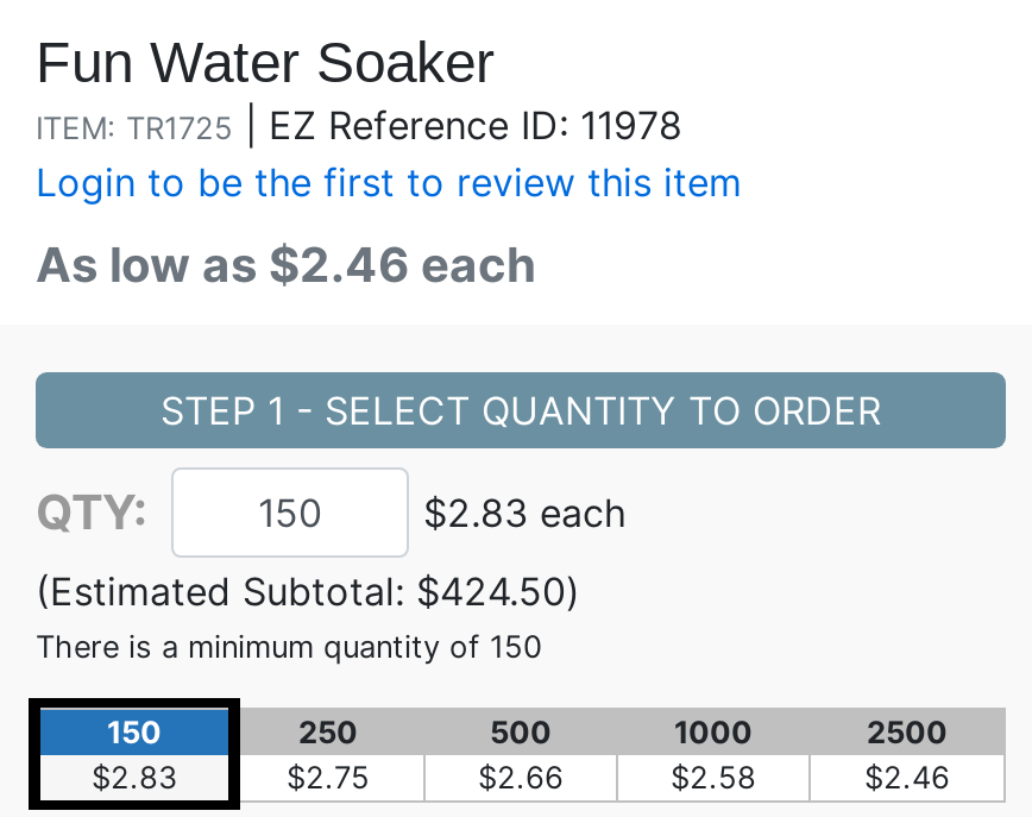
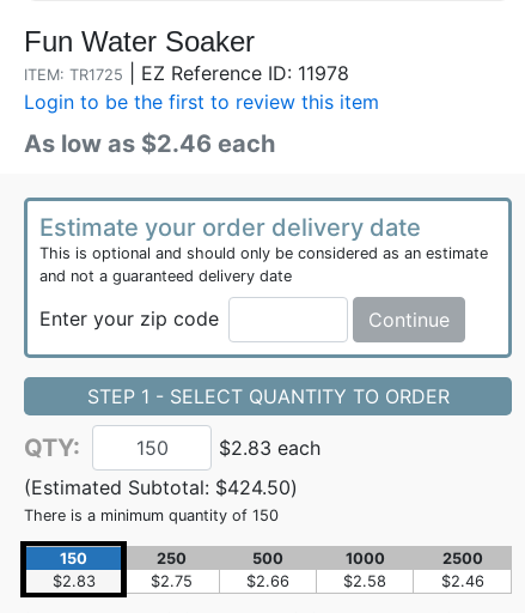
+ [image]
+ Estimate your order delivery date
+ This is optional and should only be considered as an estimate
+ and not a guaranteed delivery date
+ Enter your zip code
+ Continue
